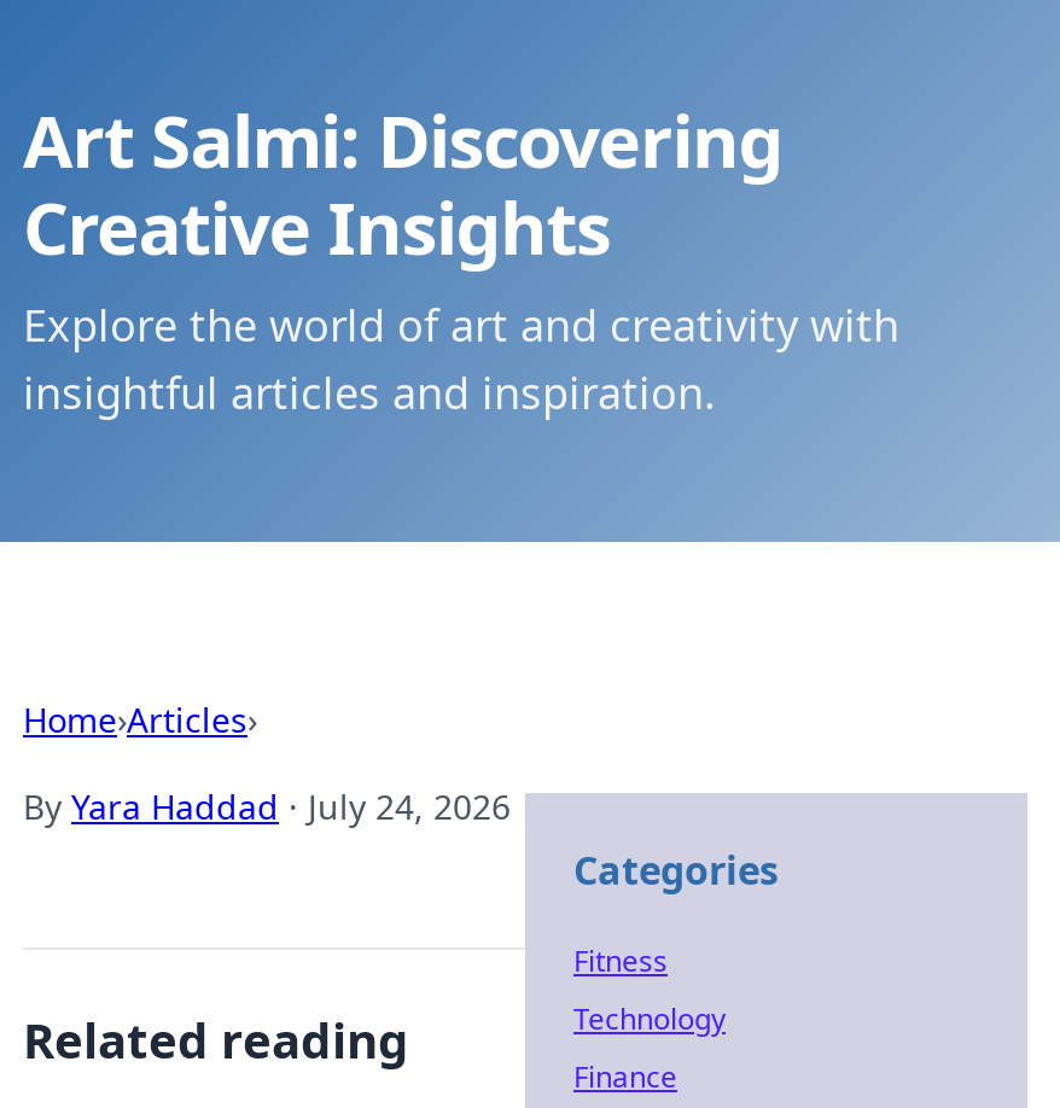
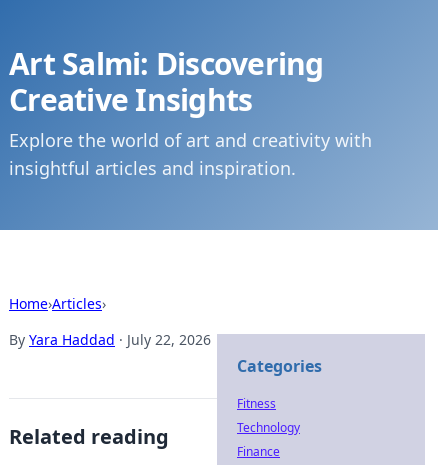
- By Yara Haddad · July 24, 2026
+ By Yara Haddad · July 22, 2026
